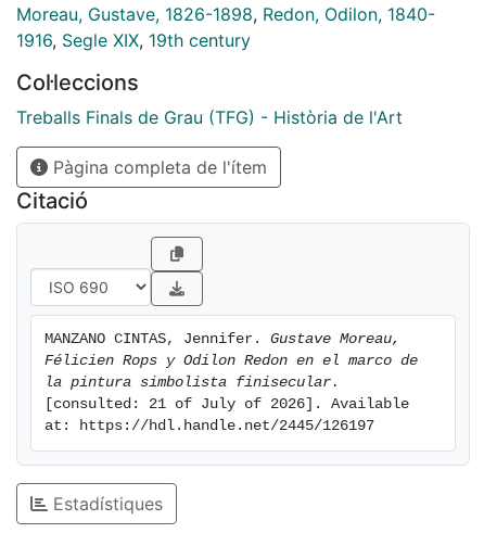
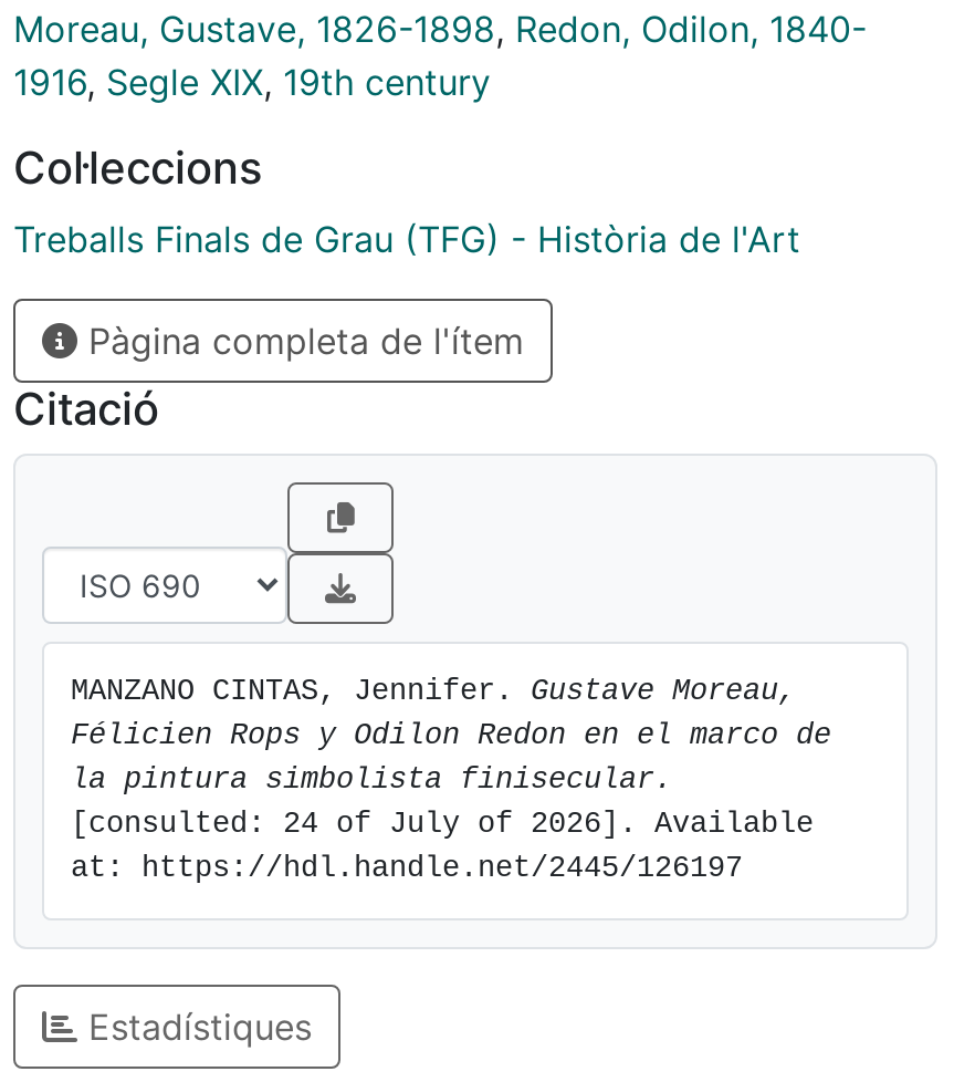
- [consulted: 21 of July of 2026]. Available
+ [consulted: 24 of July of 2026]. Available
